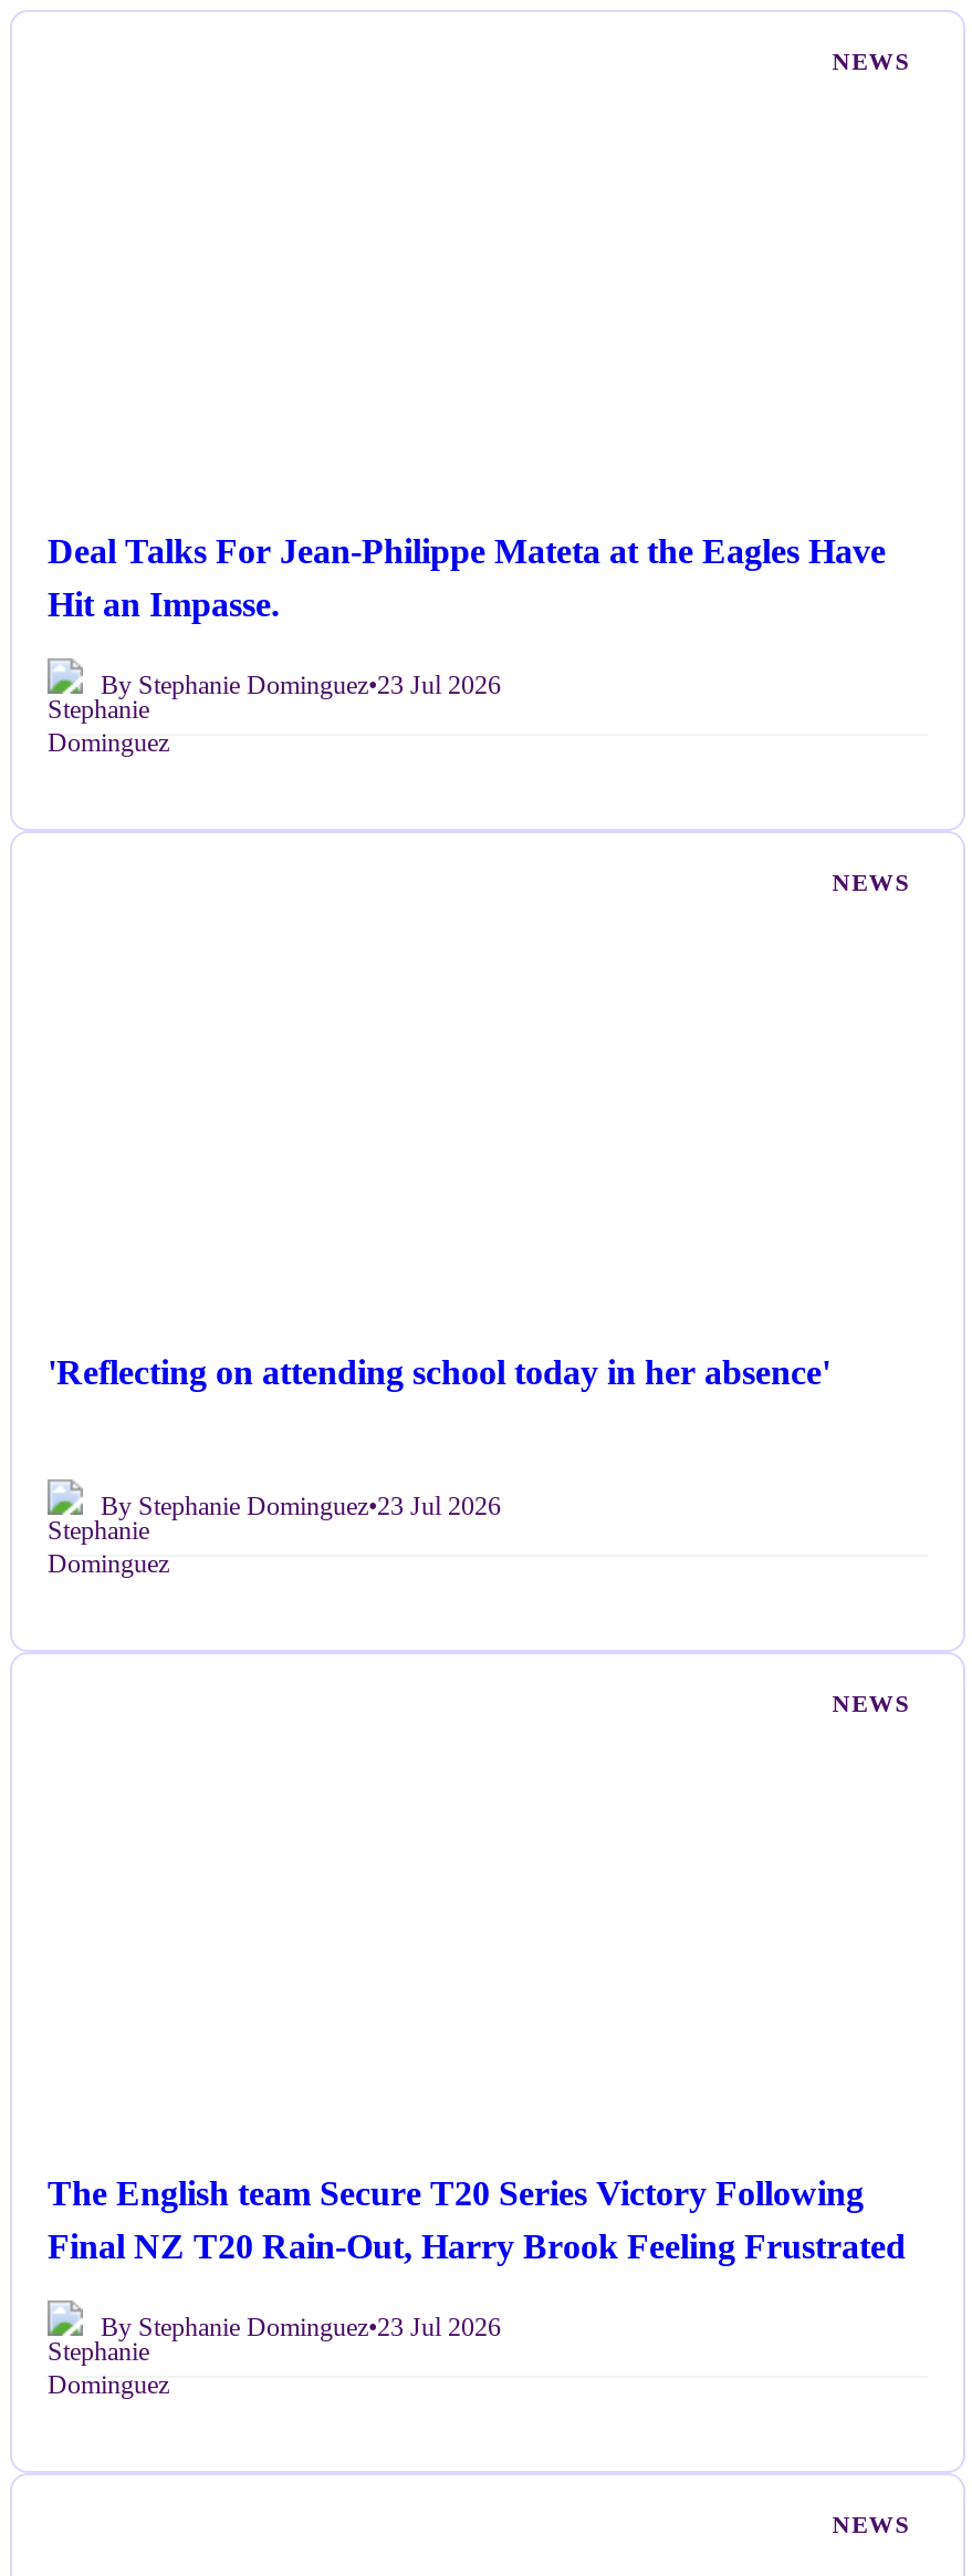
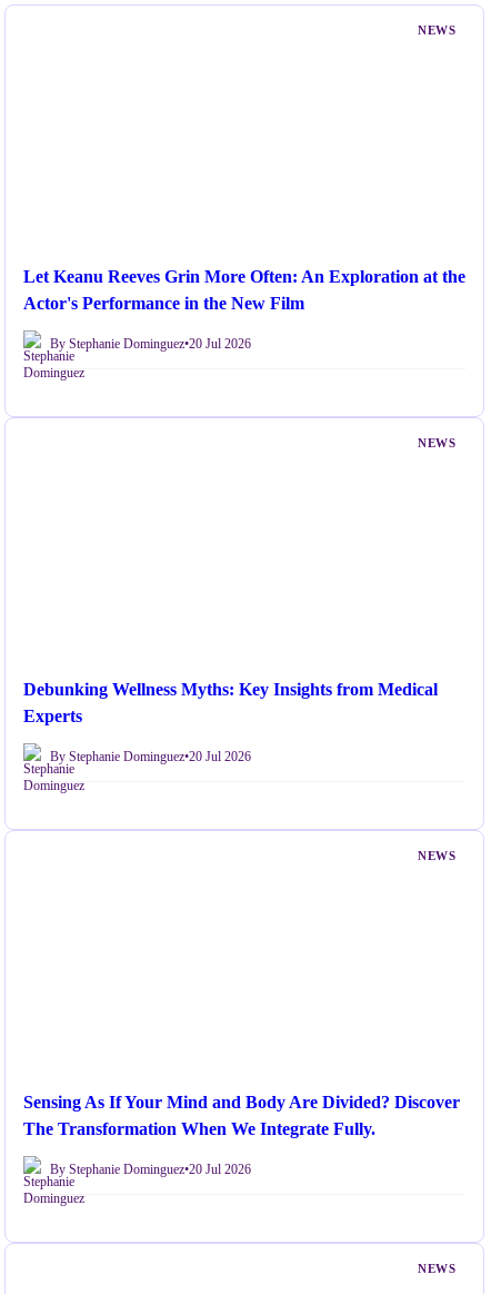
- Deal Talks For Jean-Philippe Mateta at the Eagles Have
- Hit an Impasse.
+ Let Keanu Reeves Grin More Often: An Exploration at the
+ Actor's Performance in the New Film

- By Stephanie Dominguez•23 Jul 2026
+ By Stephanie Dominguez•20 Jul 2026

- 'Reflecting on attending school today in her absence'
+ Debunking Wellness Myths: Key Insights from Medical
+ Experts

- By Stephanie Dominguez•23 Jul 2026
+ By Stephanie Dominguez•20 Jul 2026

- The English team Secure T20 Series Victory Following
- Final NZ T20 Rain-Out, Harry Brook Feeling Frustrated
+ Sensing As If Your Mind and Body Are Divided? Discover
+ The Transformation When We Integrate Fully.

- By Stephanie Dominguez•23 Jul 2026
+ By Stephanie Dominguez•20 Jul 2026
